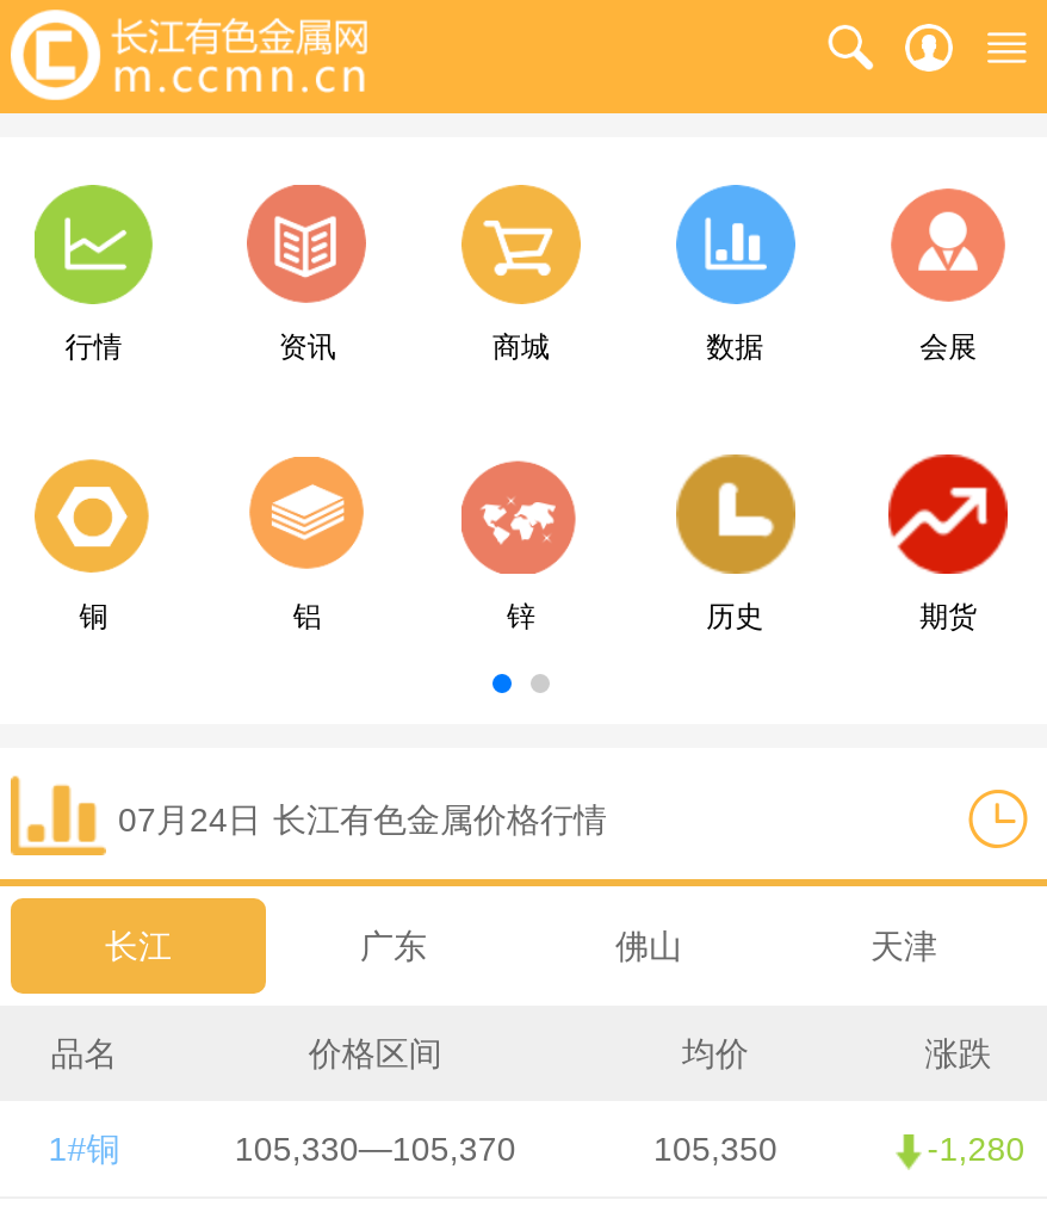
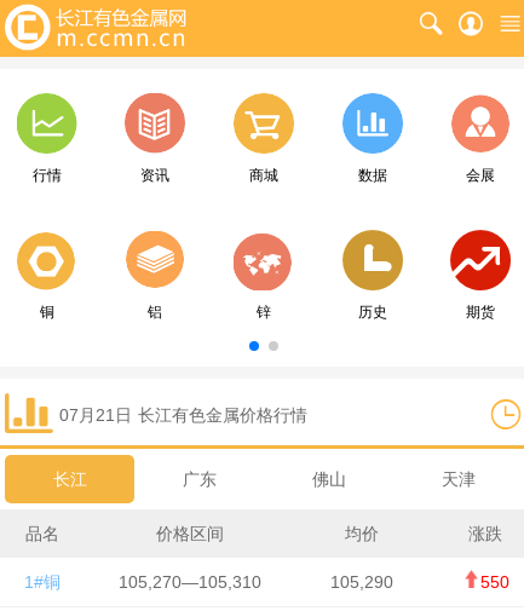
- 07月24日 长江有色金属价格行情
+ 07月21日 长江有色金属价格行情

- 105,330—105,370
+ 105,270—105,310

- 105,350
+ 105,290

- -1,280
+ 550
